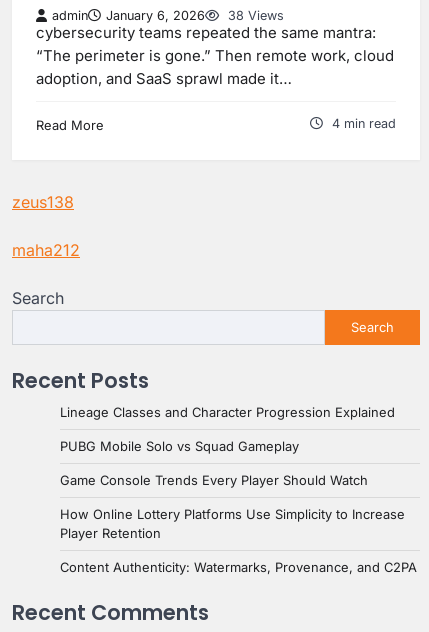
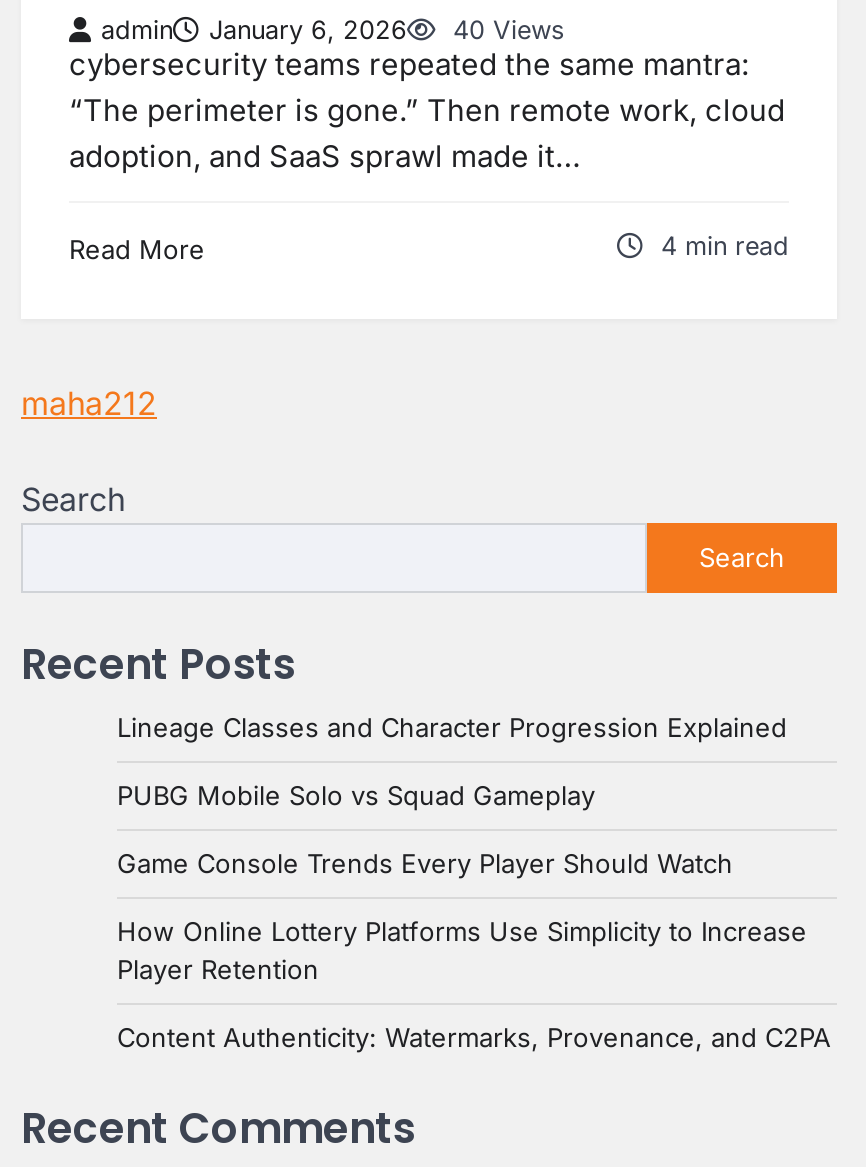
- admin January 6, 2026 38 Views
+ admin January 6, 2026 40 Views

- zeus138
